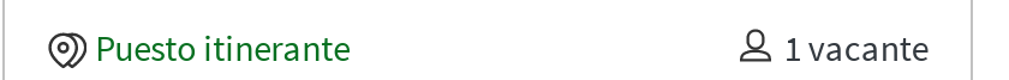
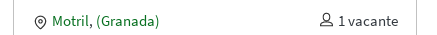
- Puesto itinerante
+ Motril, (Granada)
